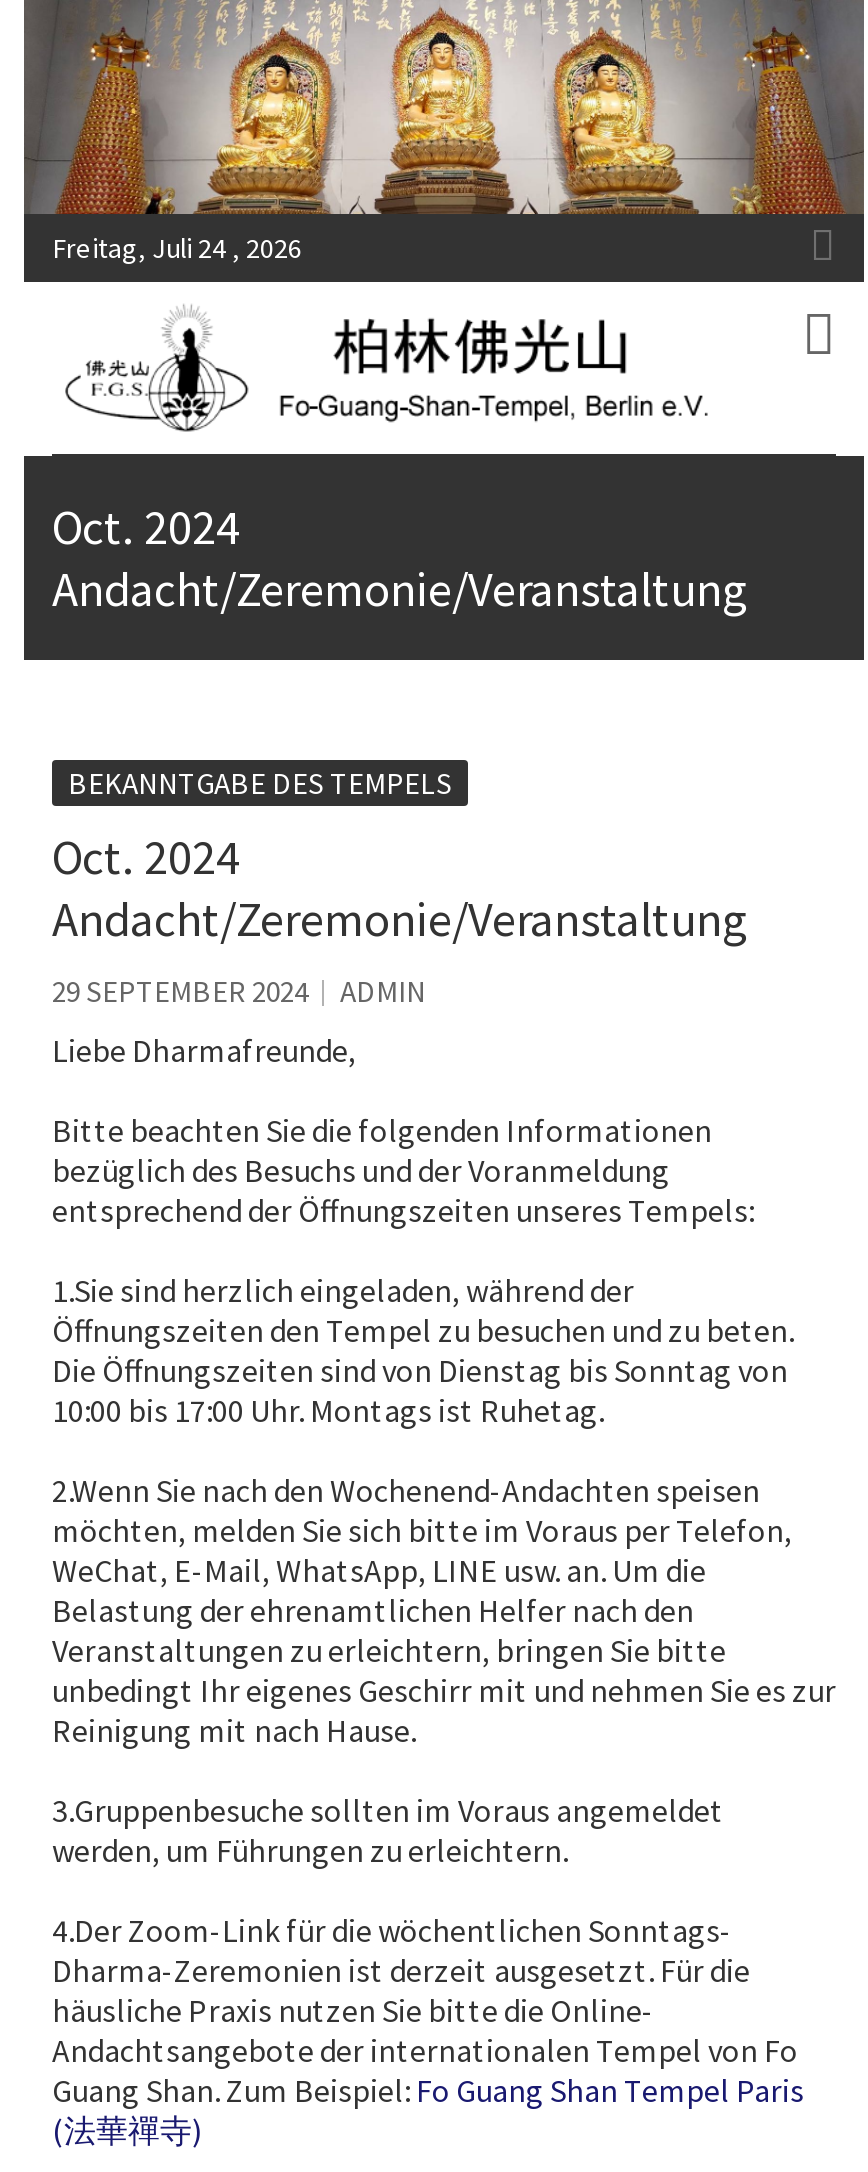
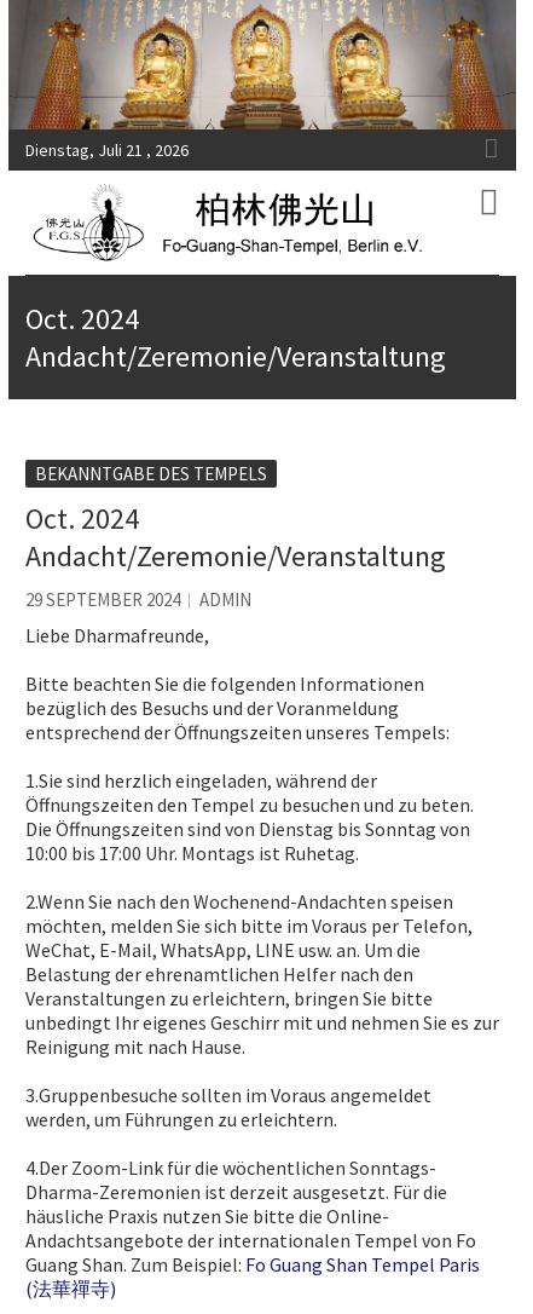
- Freitag, Juli 24 , 2026
+ Dienstag, Juli 21 , 2026
